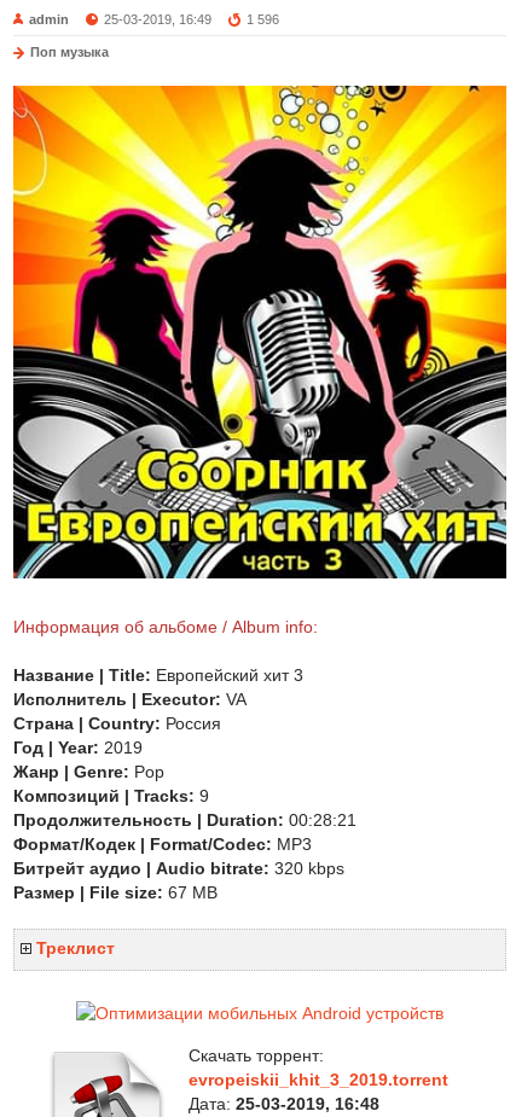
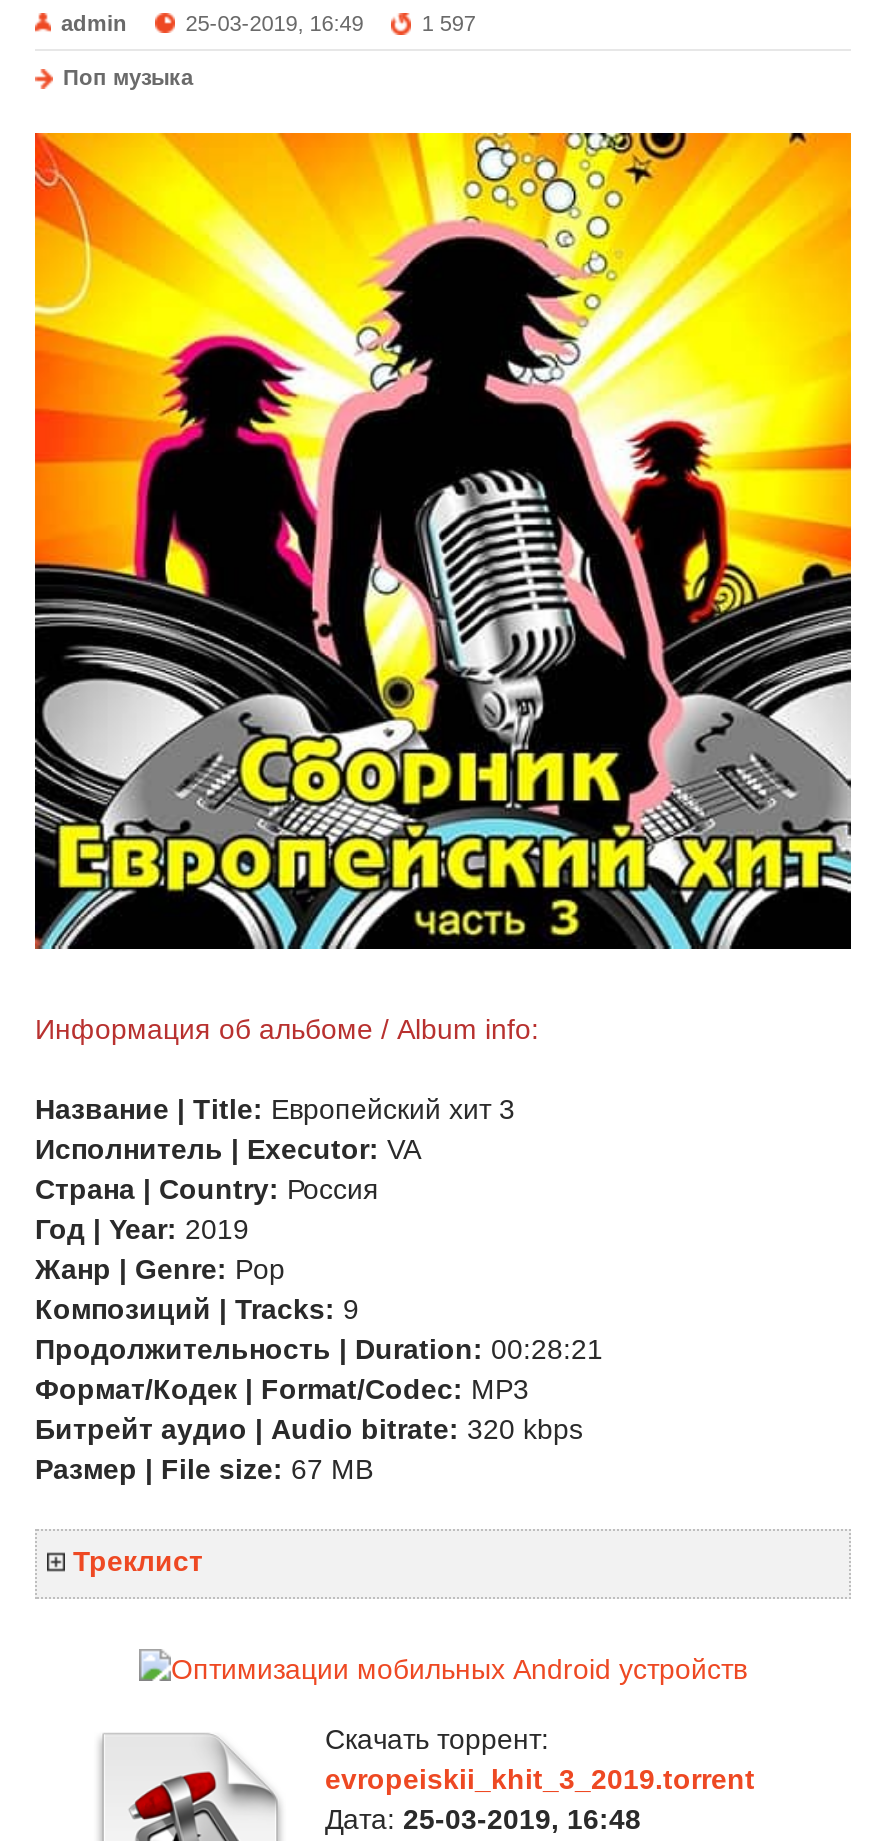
- 1 596
+ 1 597
